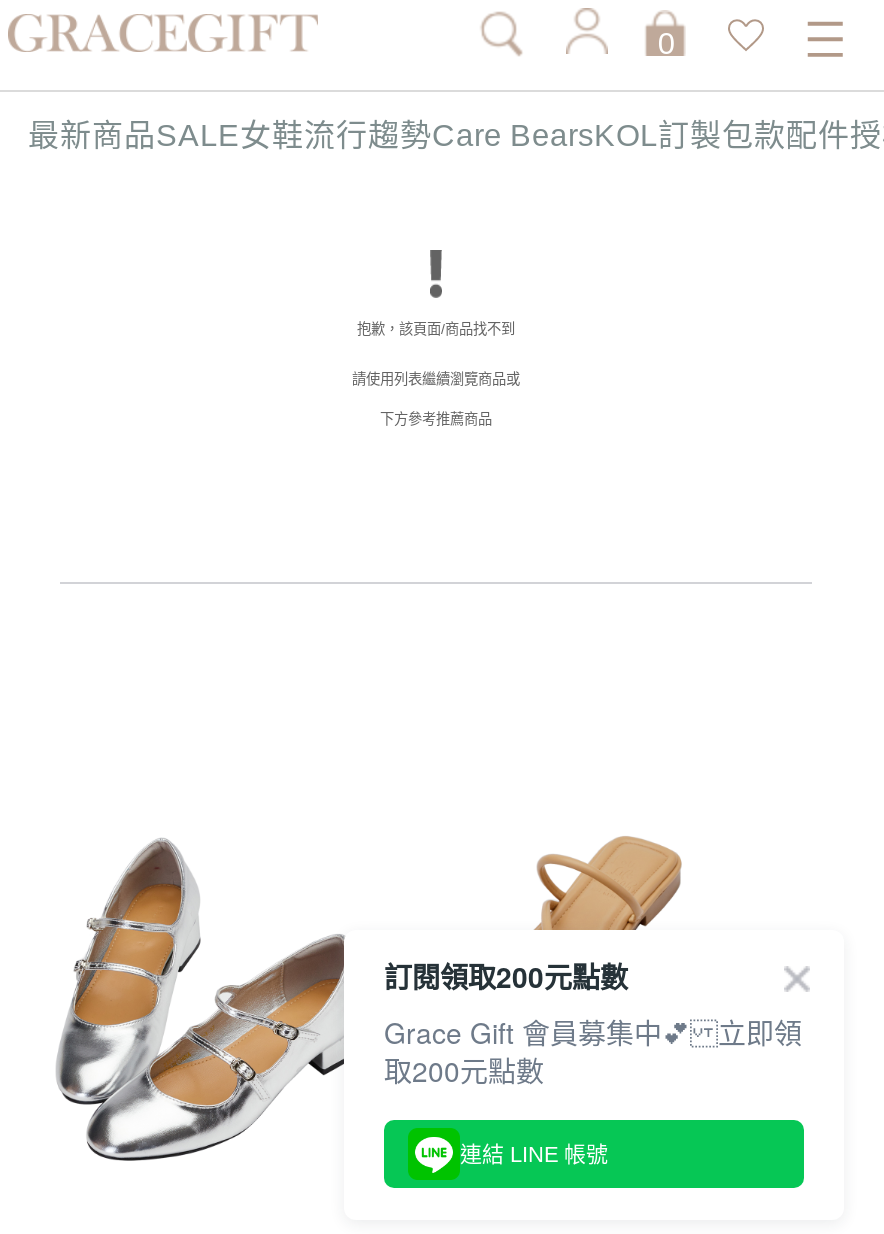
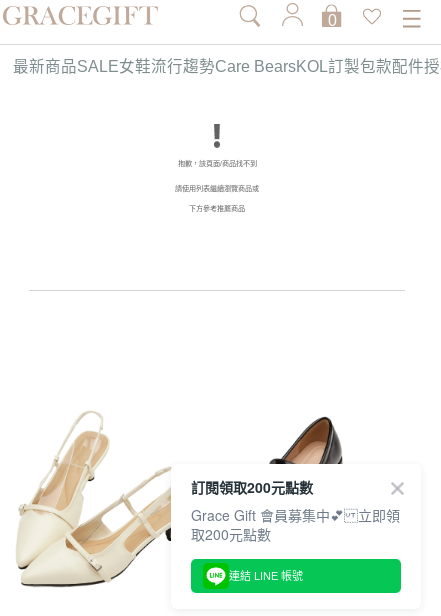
- [image]
+ [image]

- [image]
+ [image]
